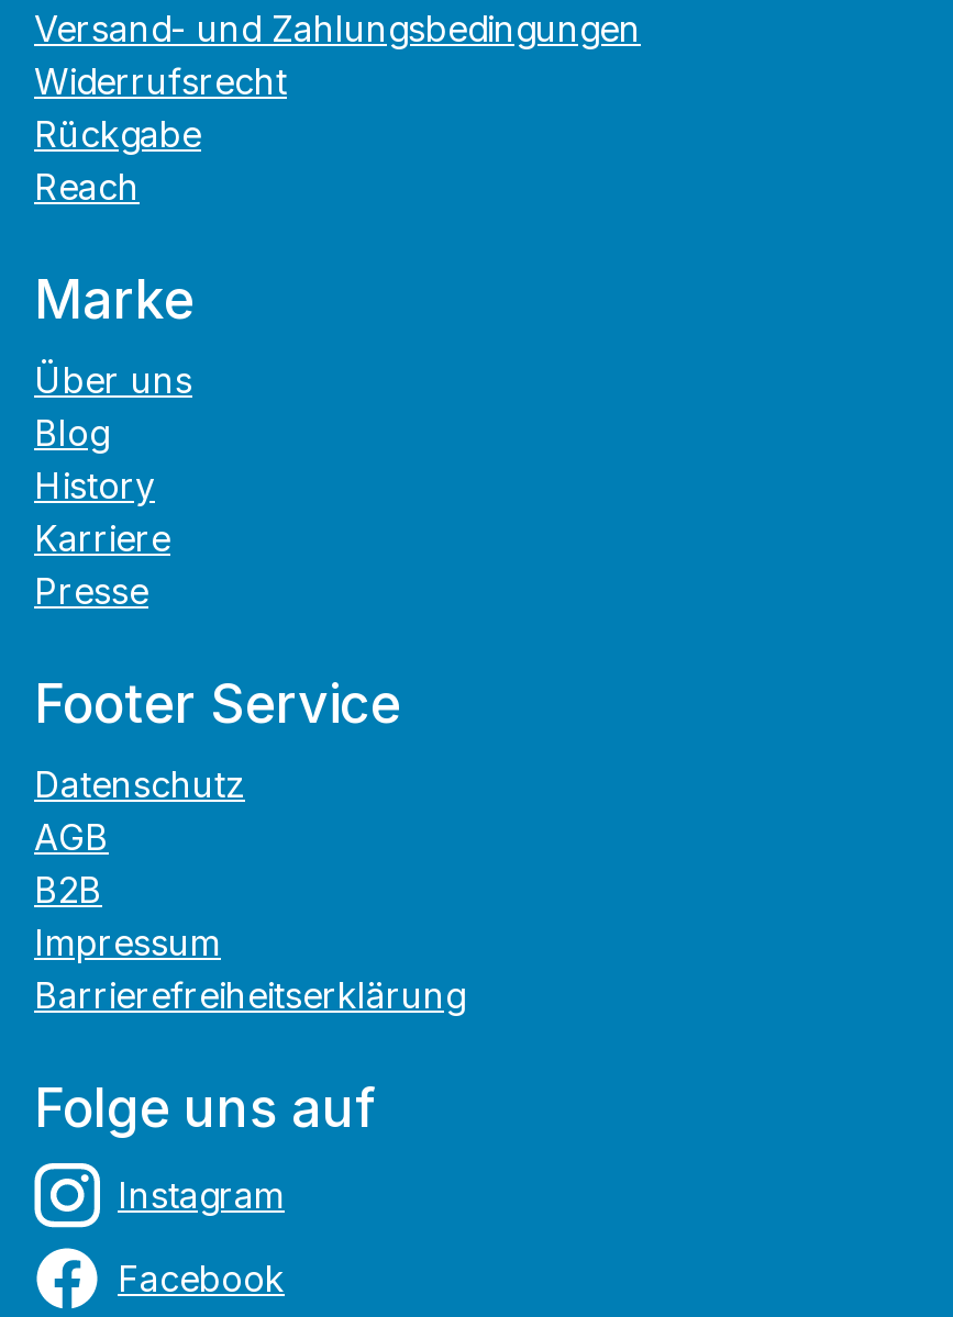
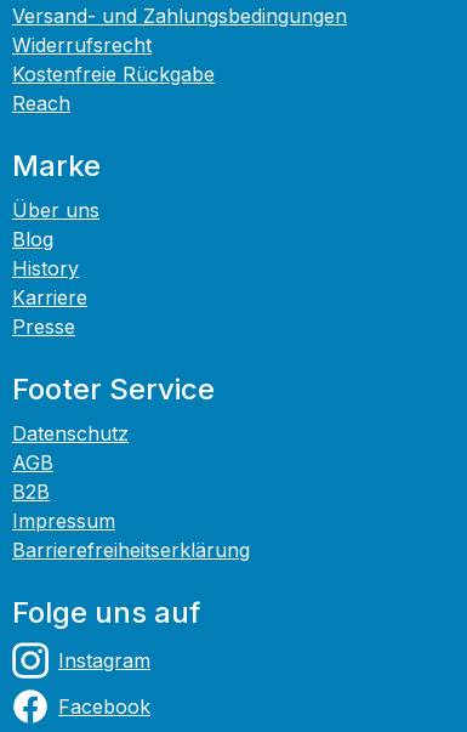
- Rückgabe
+ Kostenfreie Rückgabe
